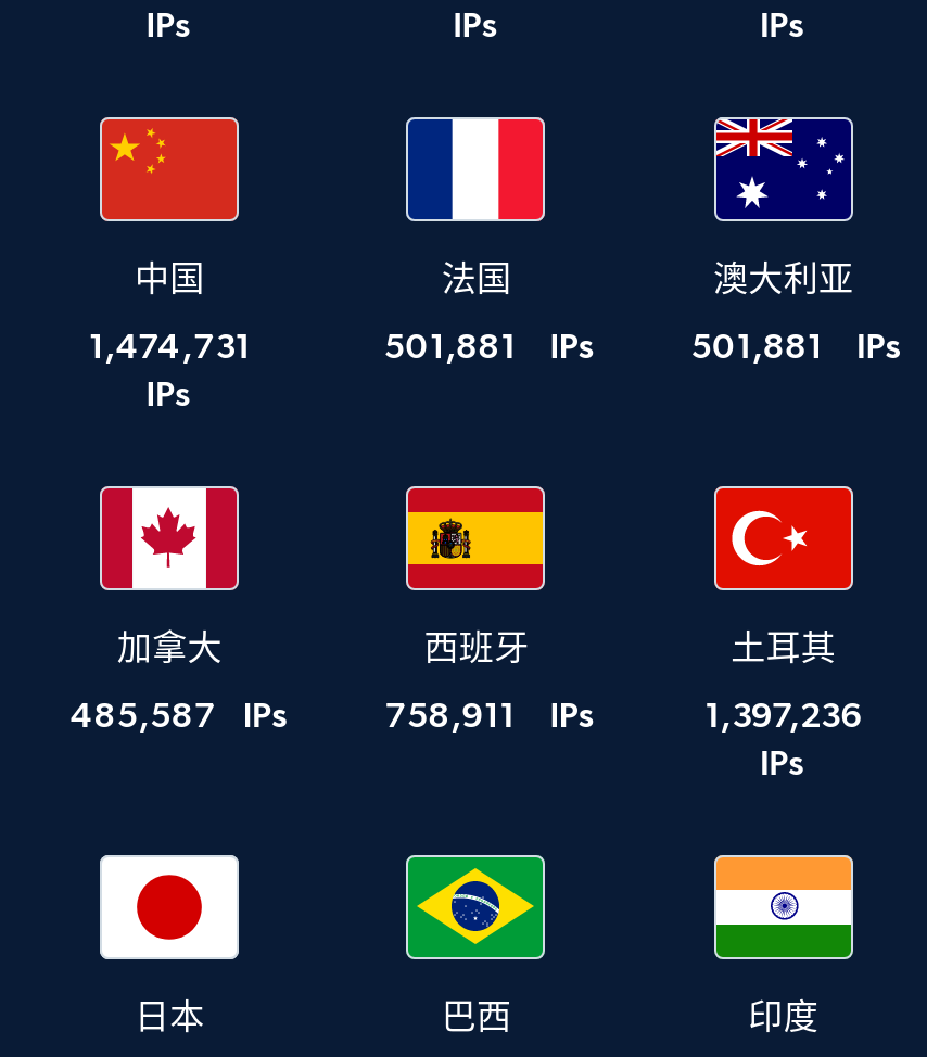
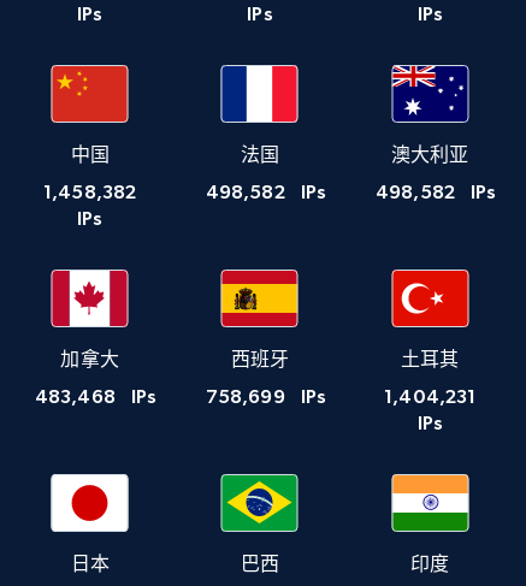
- 1,474,731
+ 1,458,382

- 501,881
- IPs
+ 498,582 IPs

- 501,881
- IPs
+ 498,582 IPs

- 485,587 IPs
+ 483,468 IPs

- 758,911
- IPs
+ 758,699 IPs

- 1,397,236
+ 1,404,231
